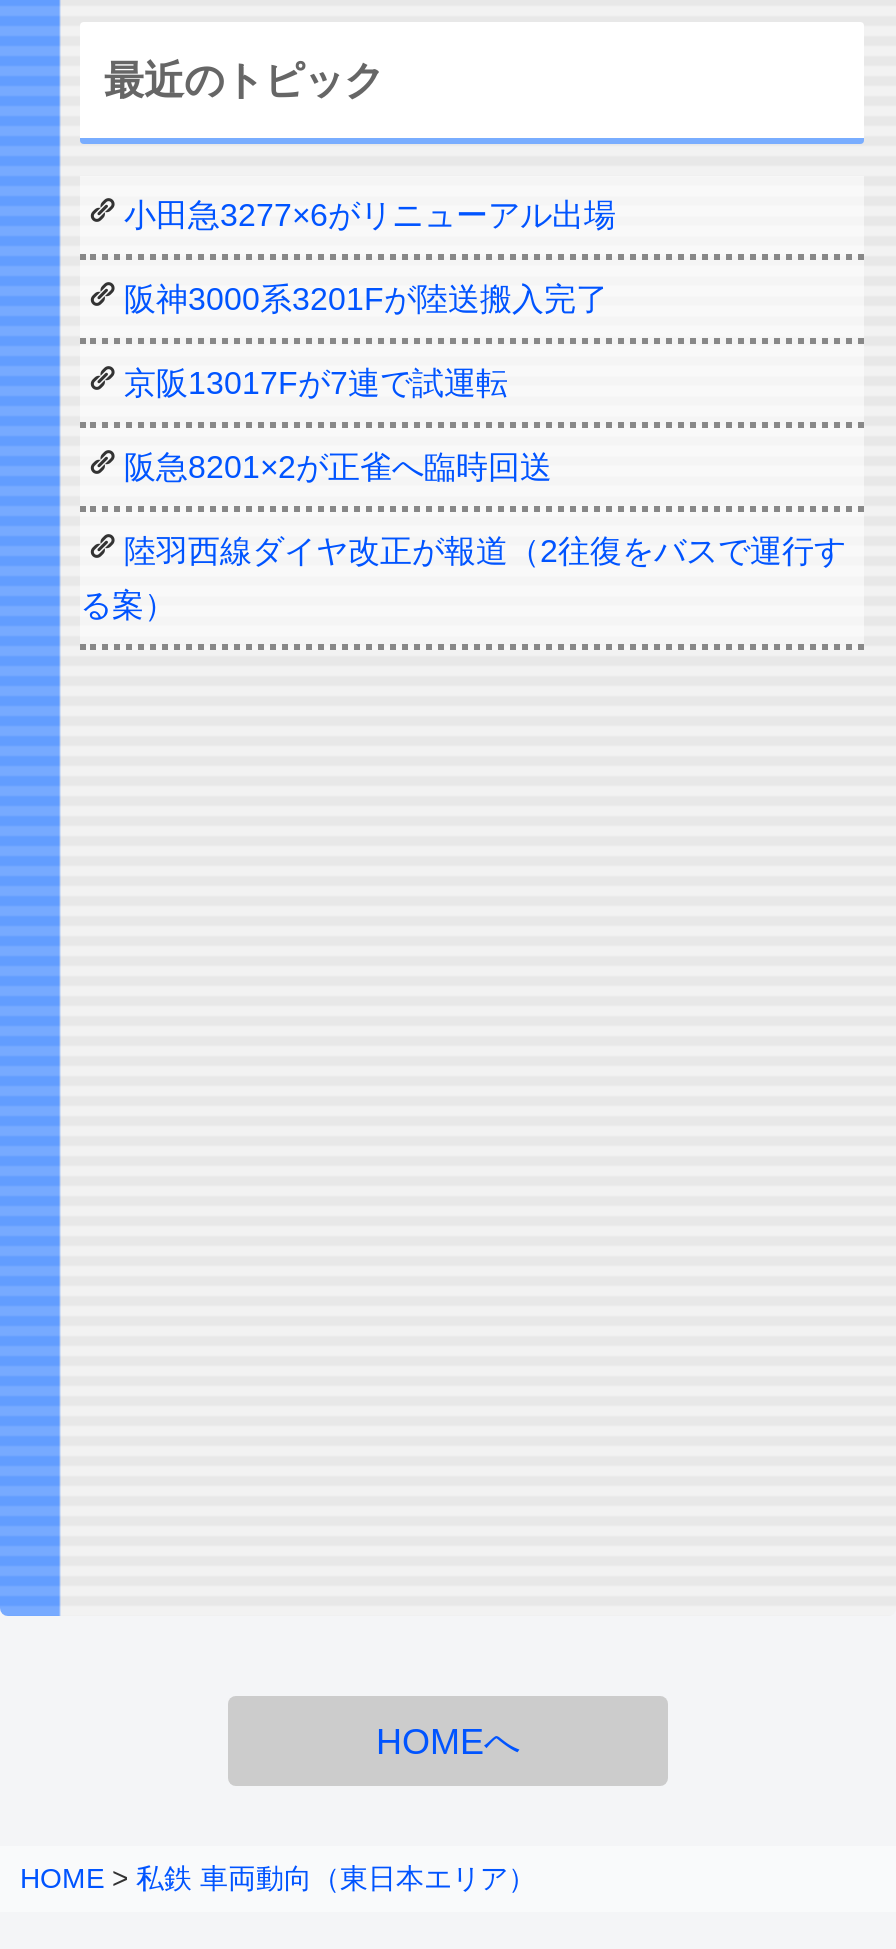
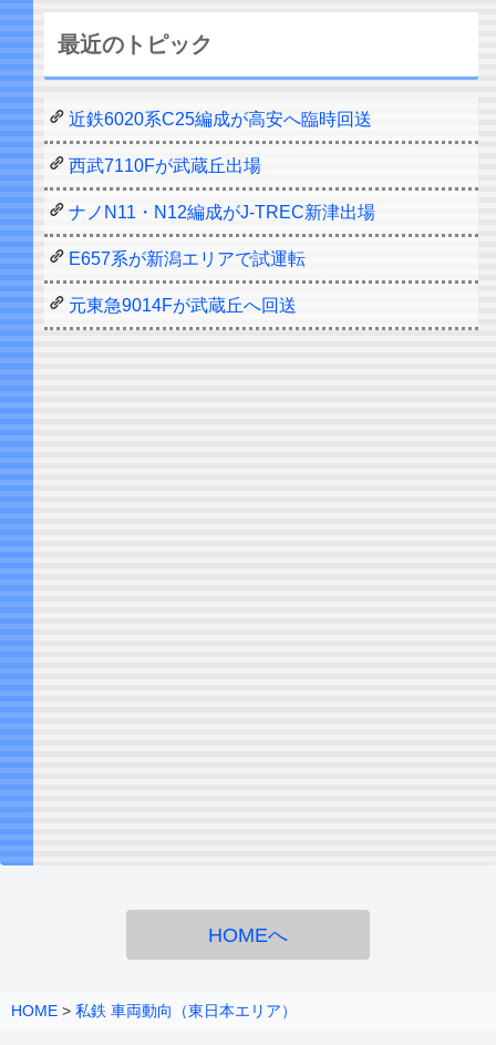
- 小田急3277×6がリニューアル出場
- 阪神3000系3201Fが陸送搬入完了
- 京阪13017Fが7連で試運転
- 阪急8201×2が正雀へ臨時回送
- 陸羽西線ダイヤ改正が報道（2往復をバスで運行す
- る案）
+ 近鉄6020系C25編成が高安へ臨時回送
+ 西武7110Fが武蔵丘出場
+ ナノN11・N12編成がJ-TREC新津出場
+ E657系が新潟エリアで試運転
+ 元東急9014Fが武蔵丘へ回送
